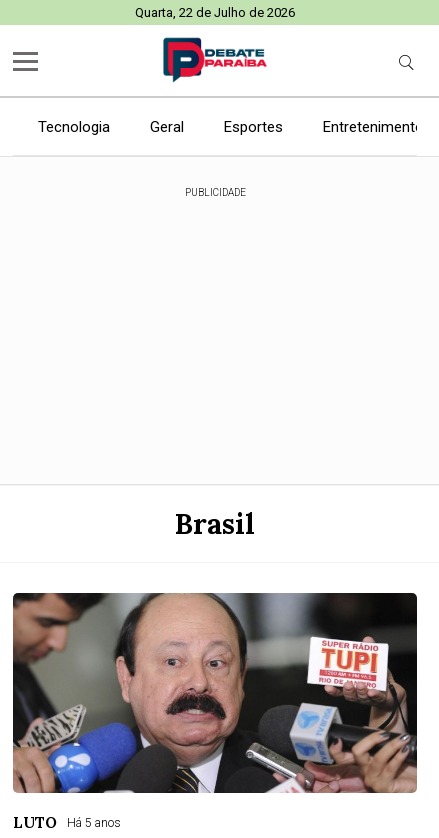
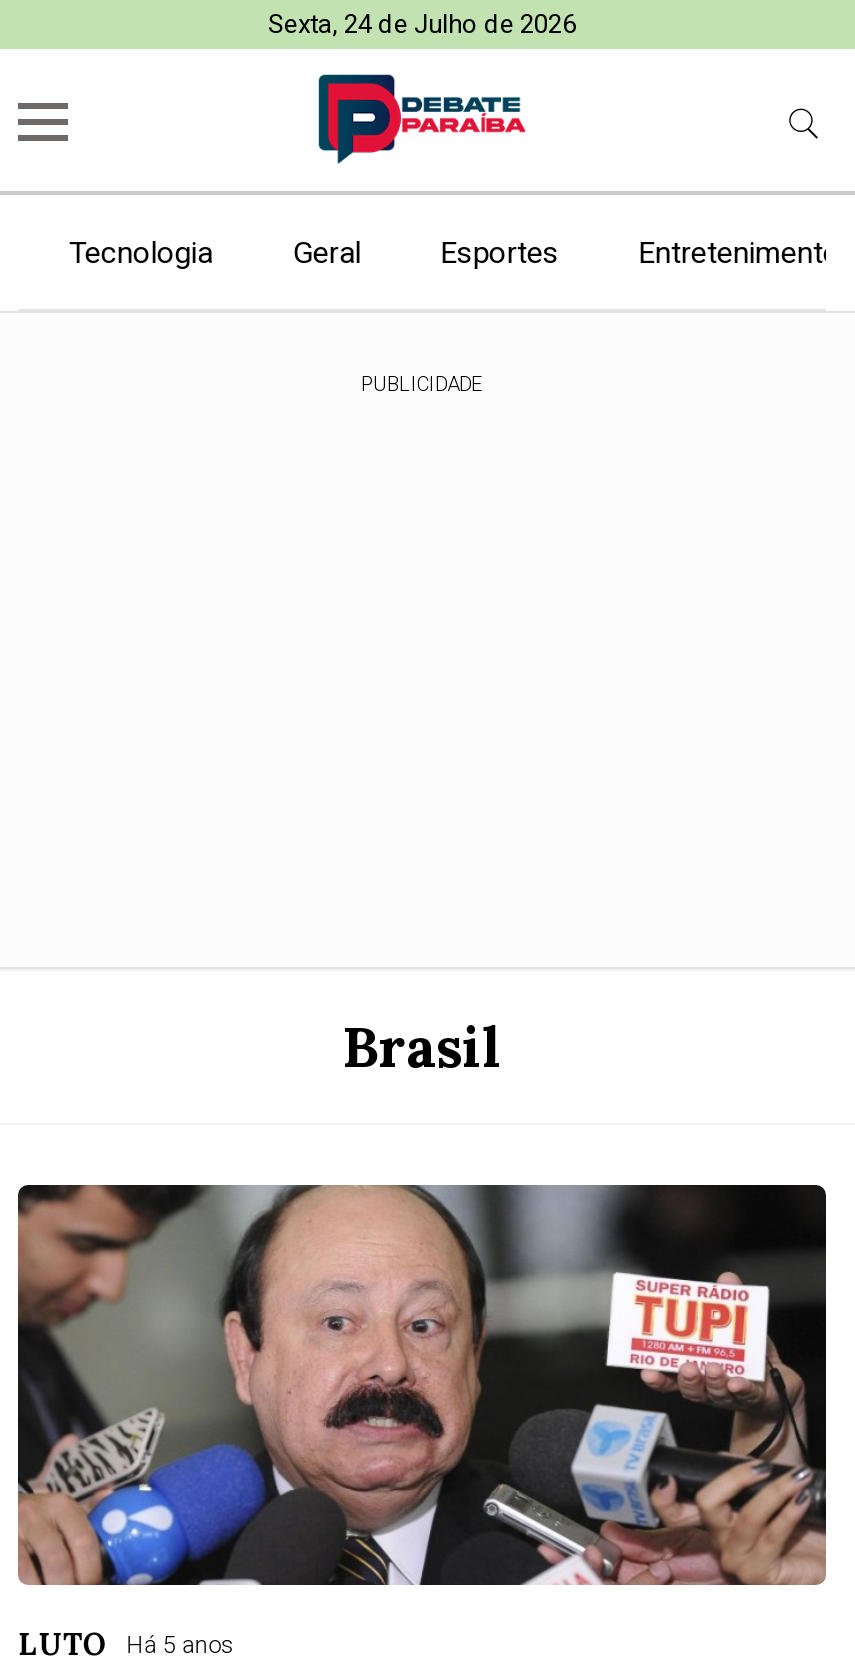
- Quarta, 22 de Julho de 2026
+ Sexta, 24 de Julho de 2026
